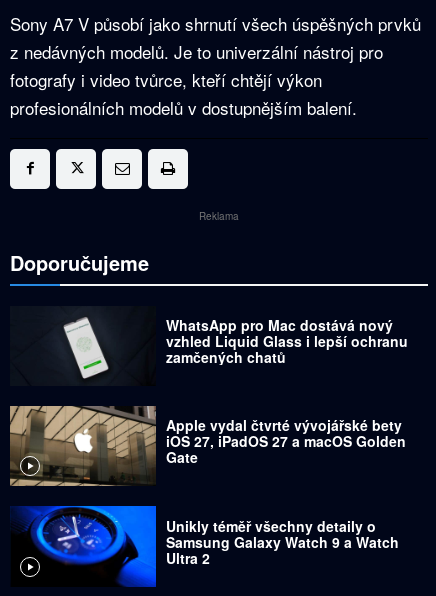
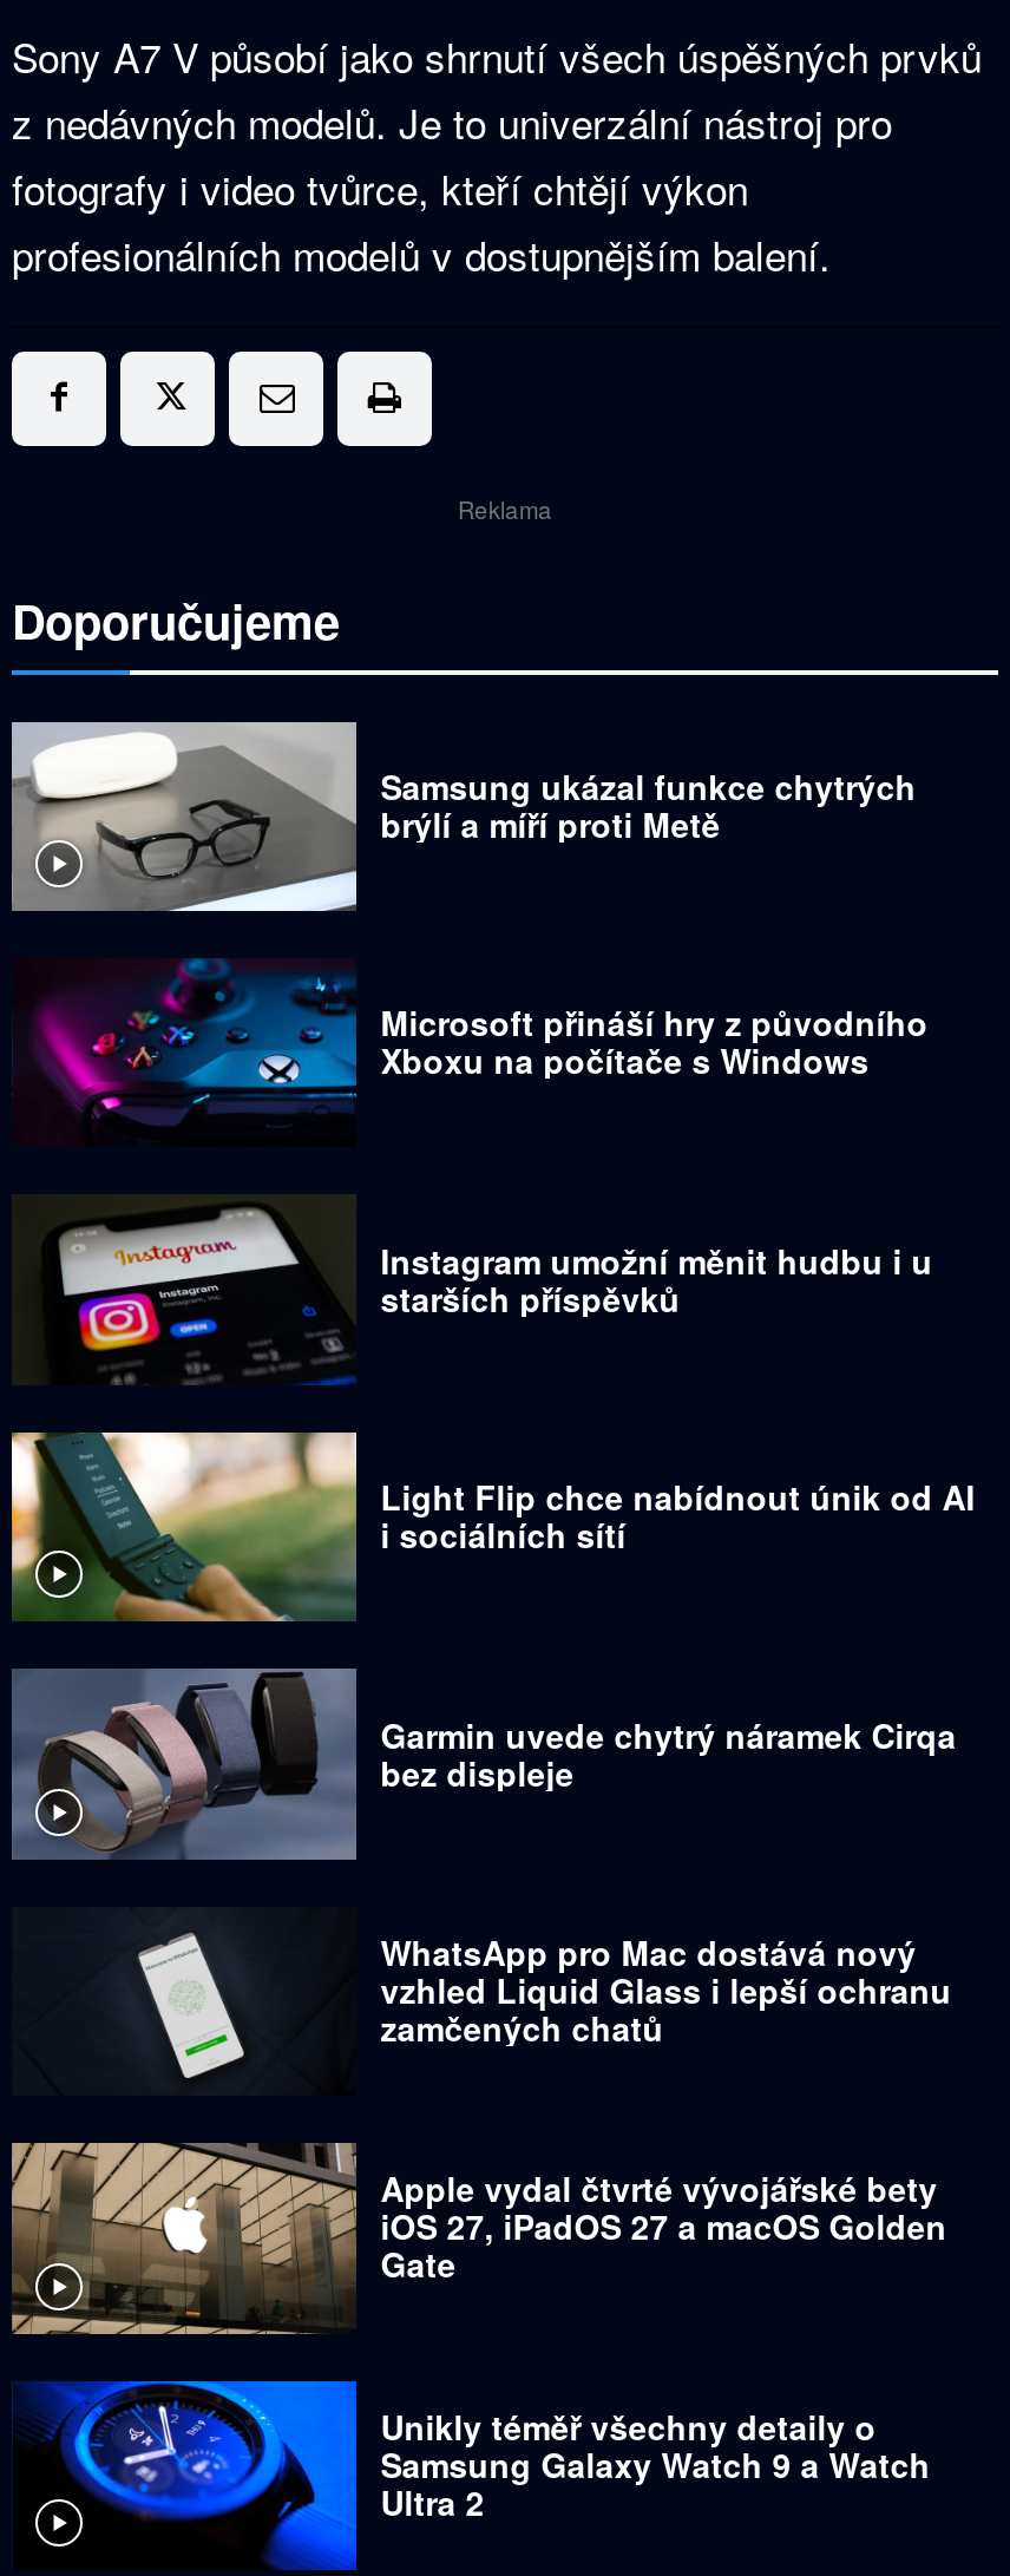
+ [image]
+ Samsung ukázal funkce chytrých
+ brýlí a míří proti Metě

+ [image]
+ Light Flip chce nabídnout únik od AI
+ i sociálních sítí

+ [image]
+ Garmin uvede chytrý náramek Cirqa
+ bez displeje

+ [image]
+ Microsoft přináší hry z původního
+ Xboxu na počítače s Windows

+ [image]
+ Instagram umožní měnit hudbu i u
+ starších příspěvků
